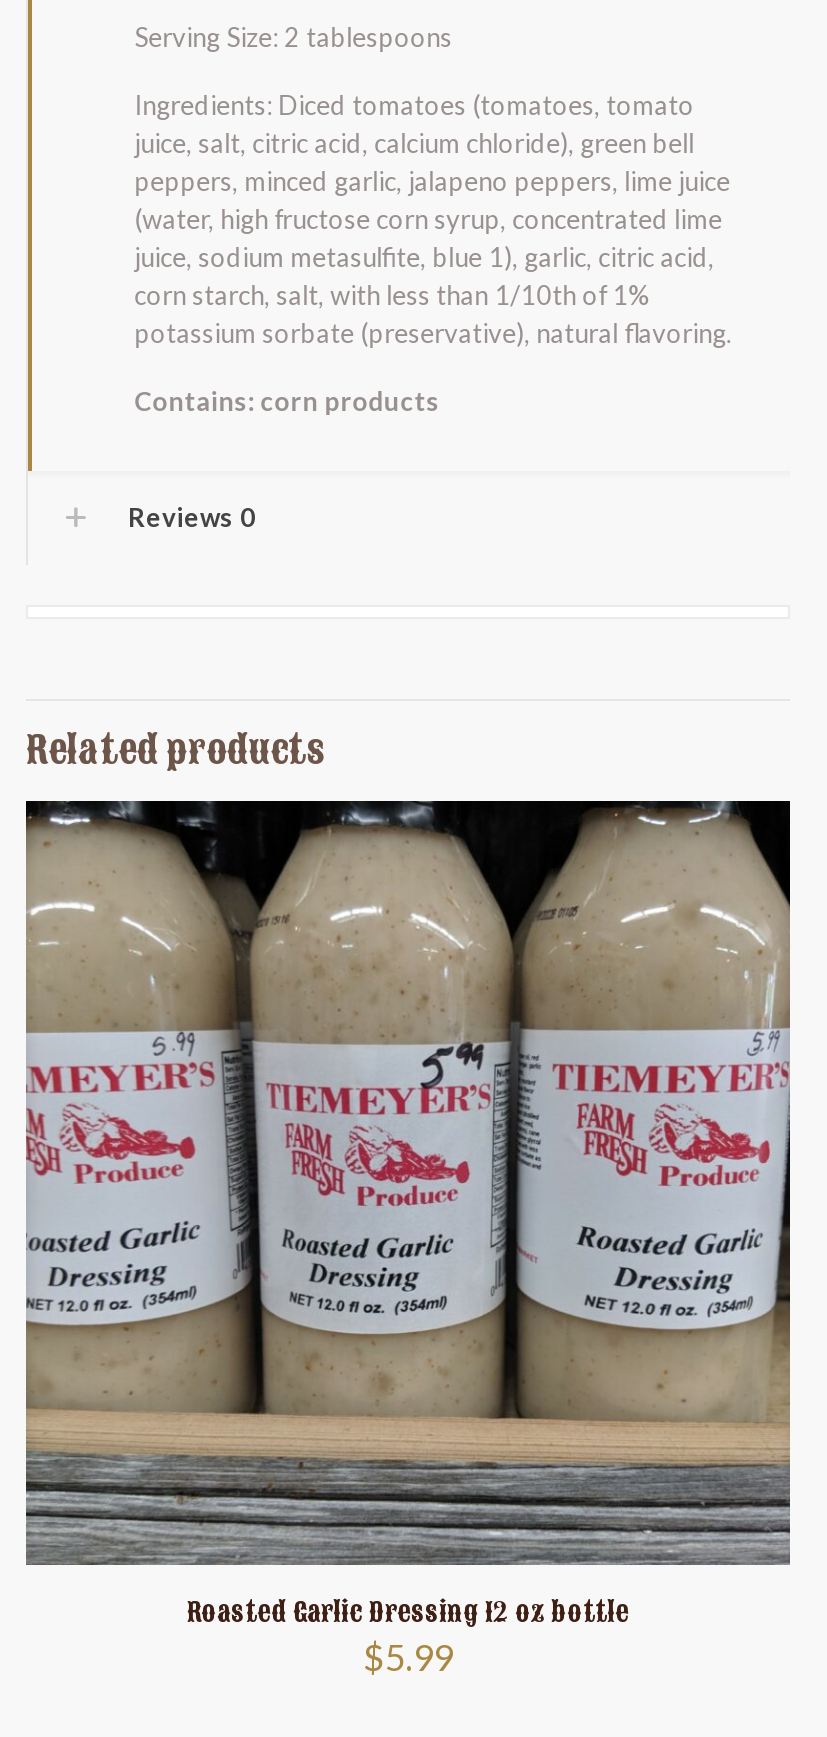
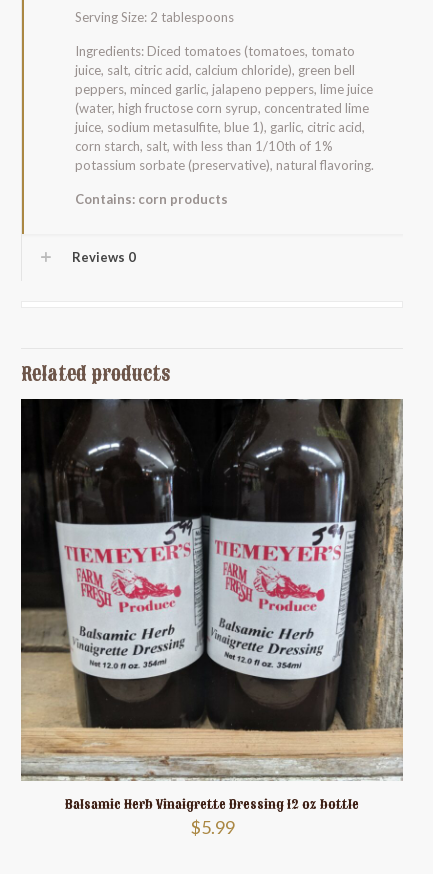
- [image]
- Roasted Garlic Dressing 12 oz bottle
+ [image]
+ Balsamic Herb Vinaigrette Dressing 12 oz bottle
